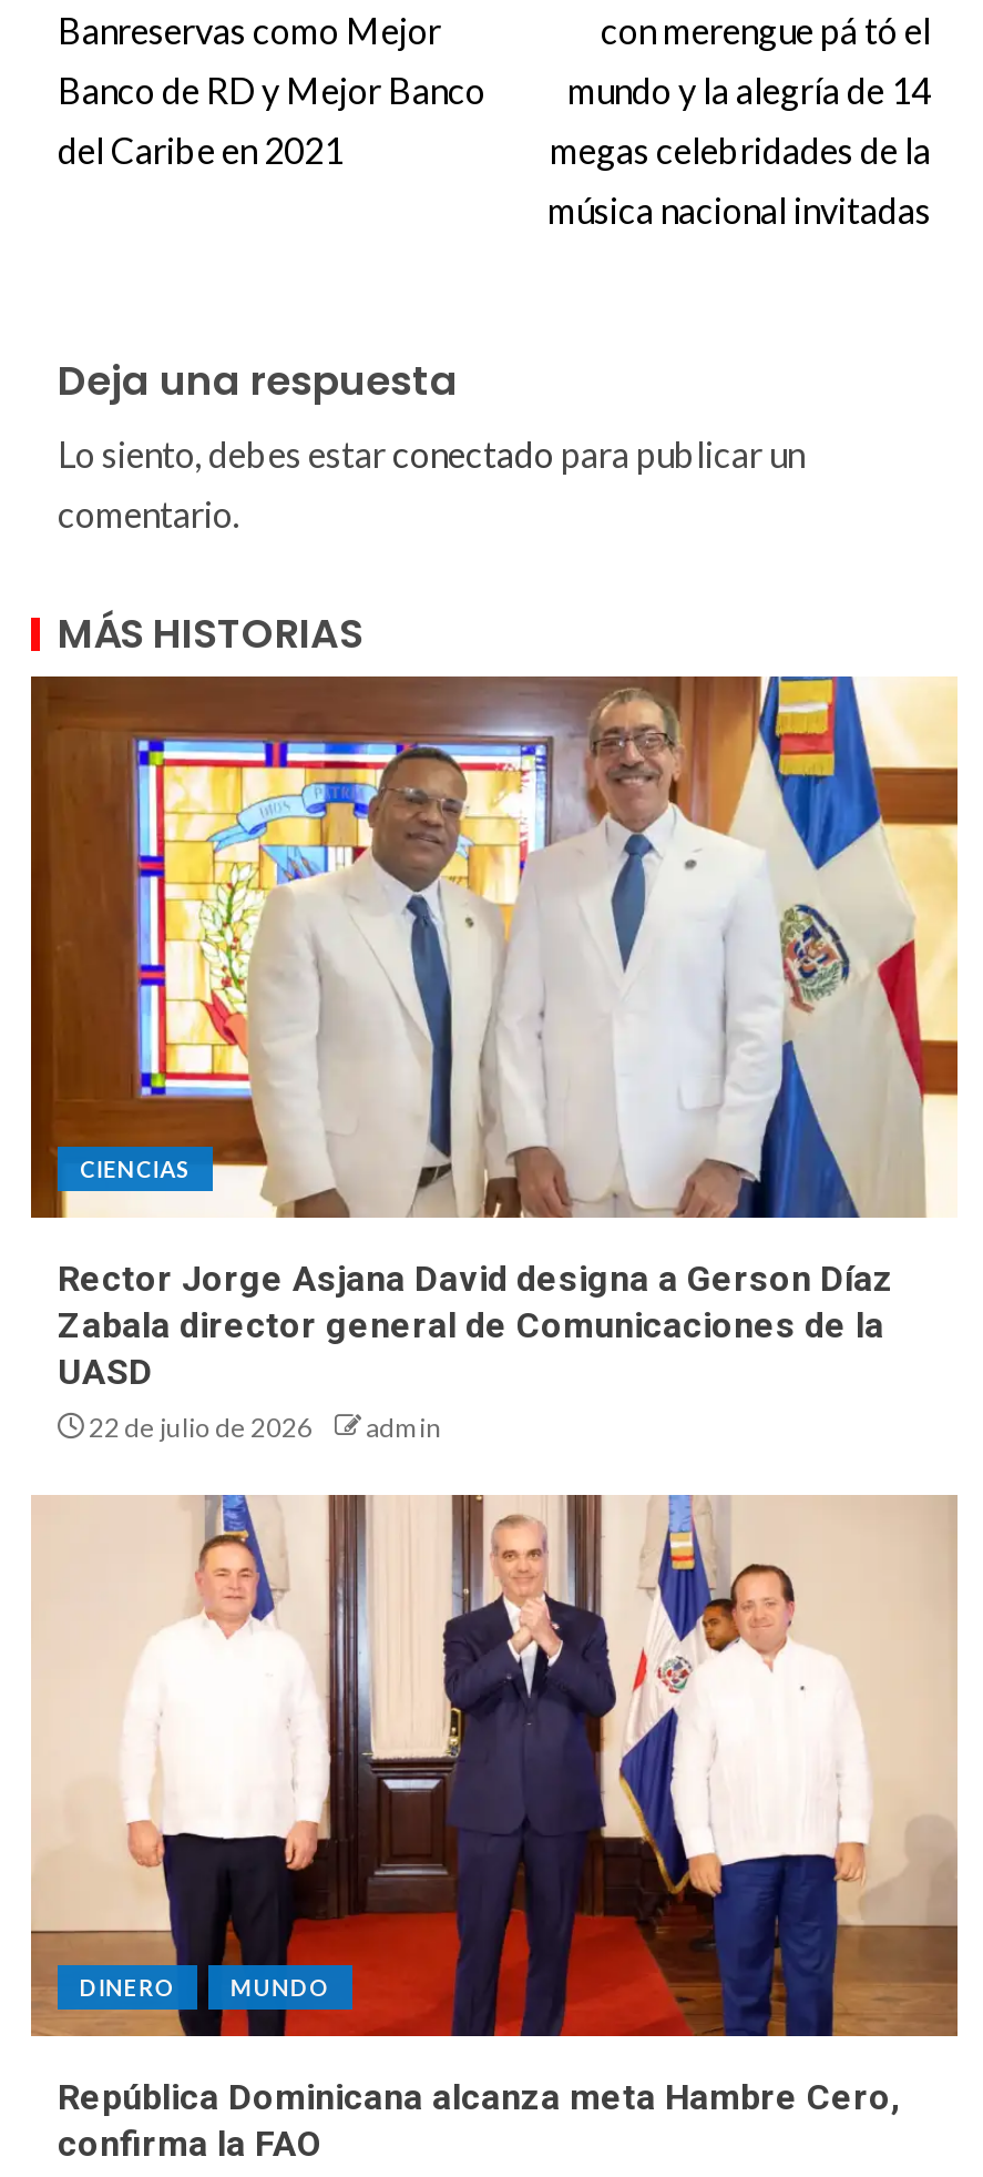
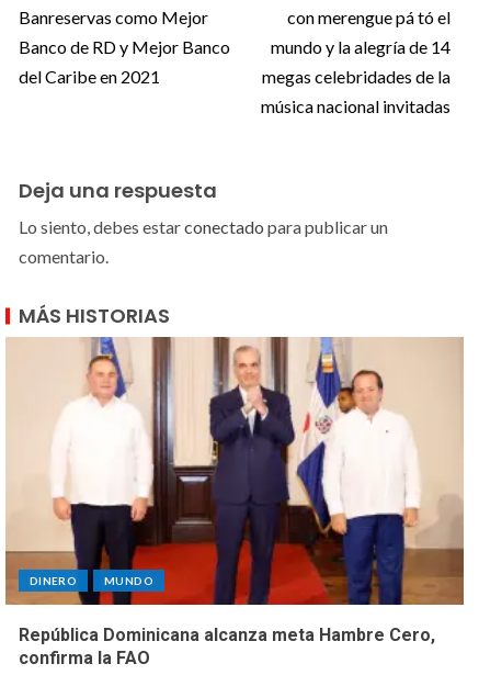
- [image]
- CIENCIAS
- Rector Jorge Asjana David designa a Gerson Díaz
- Zabala director general de Comunicaciones de la
- UASD
- 22 de julio de 2026
- admin
